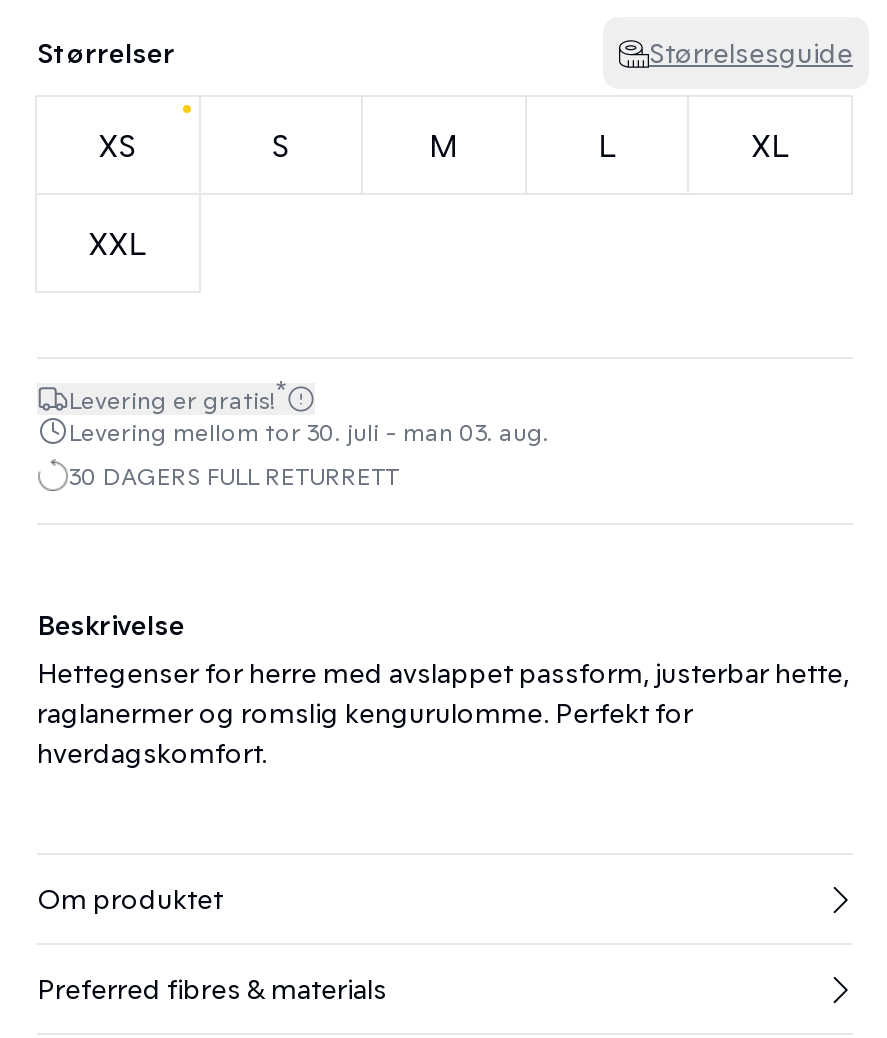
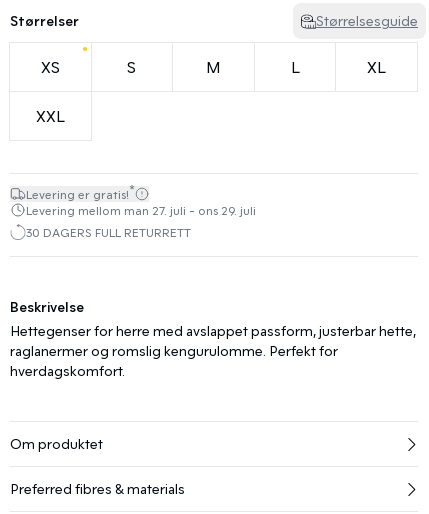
- Levering mellom tor 30. juli - man 03. aug.
+ Levering mellom man 27. juli - ons 29. juli
